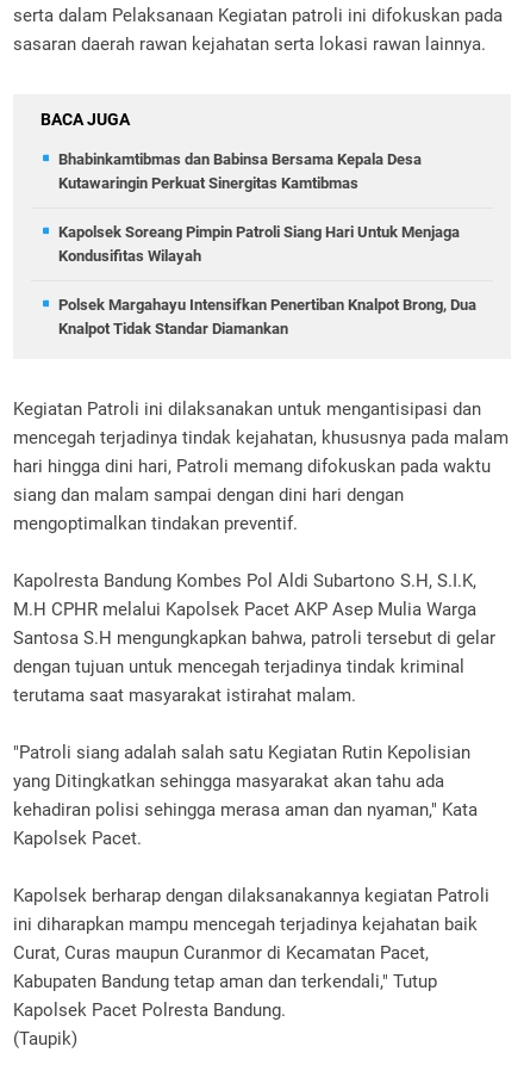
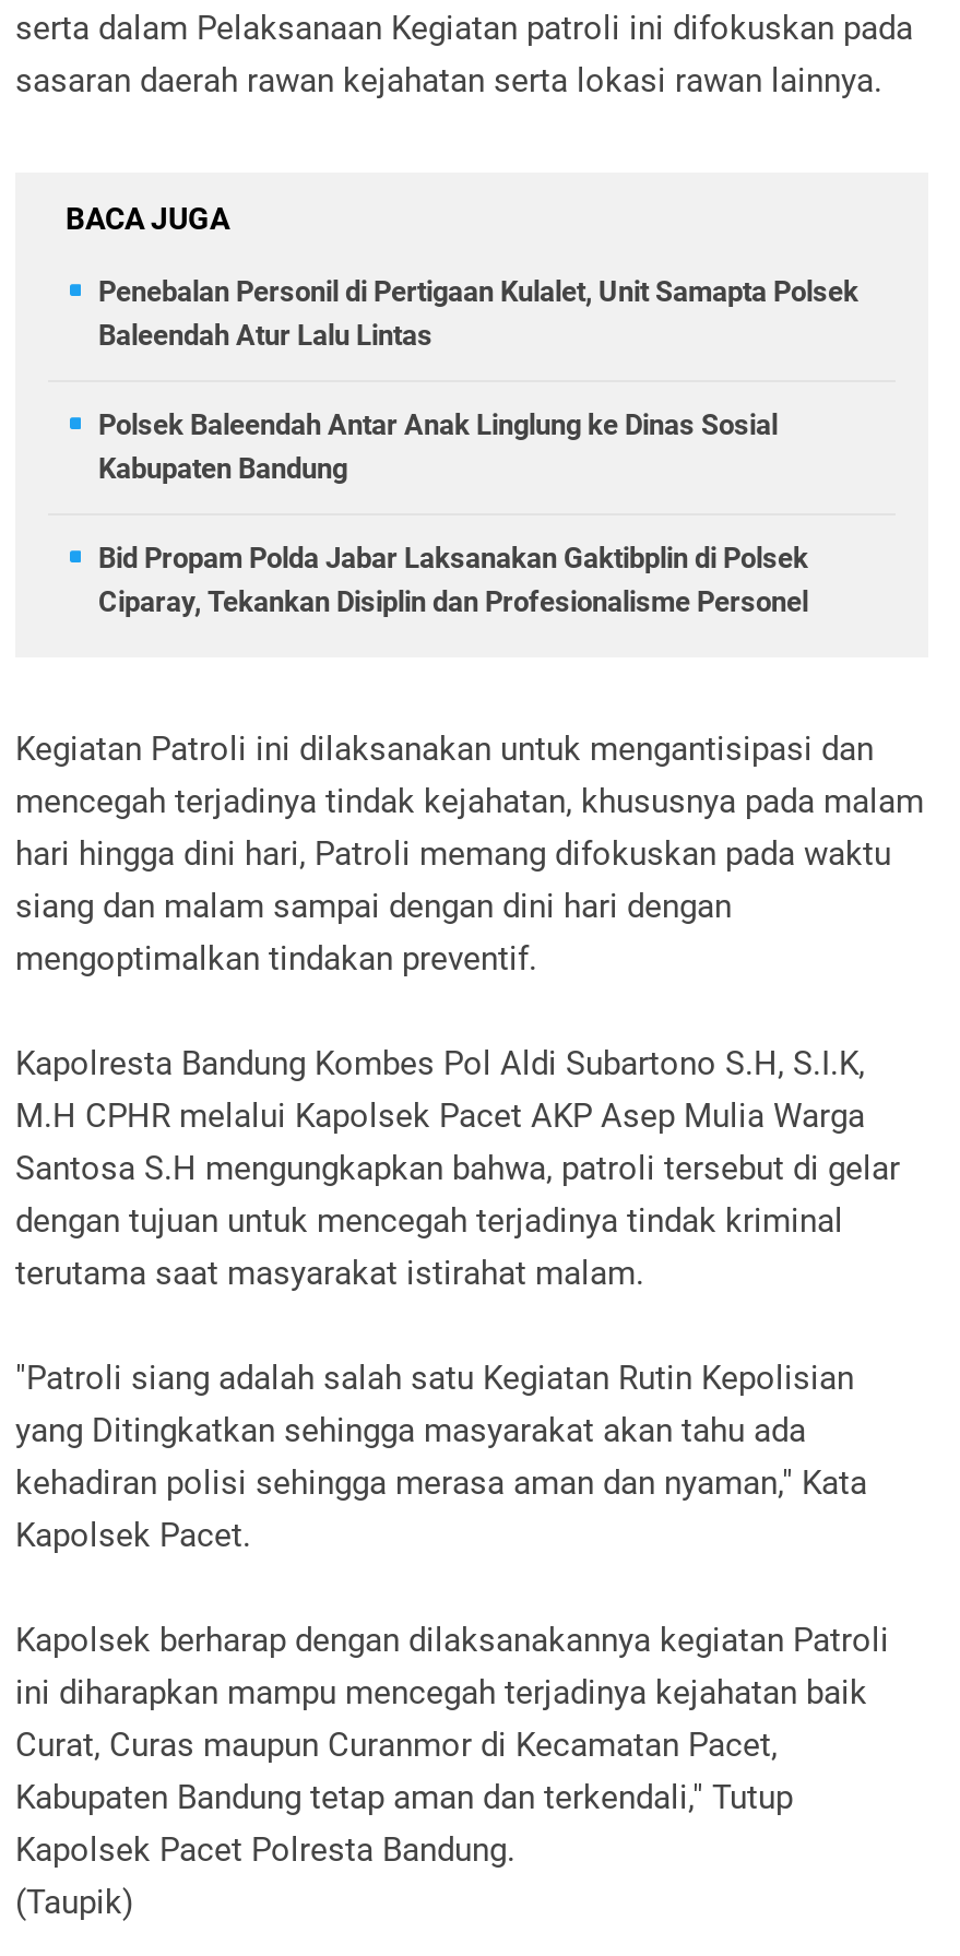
- Bhabinkamtibmas dan Babinsa Bersama Kepala Desa
- Kutawaringin Perkuat Sinergitas Kamtibmas
+ Penebalan Personil di Pertigaan Kulalet, Unit Samapta Polsek
+ Baleendah Atur Lalu Lintas

- Kapolsek Soreang Pimpin Patroli Siang Hari Untuk Menjaga
- Kondusifitas Wilayah
+ Polsek Baleendah Antar Anak Linglung ke Dinas Sosial
+ Kabupaten Bandung

- Polsek Margahayu Intensifkan Penertiban Knalpot Brong, Dua
- Knalpot Tidak Standar Diamankan
+ Bid Propam Polda Jabar Laksanakan Gaktibplin di Polsek
+ Ciparay, Tekankan Disiplin dan Profesionalisme Personel
